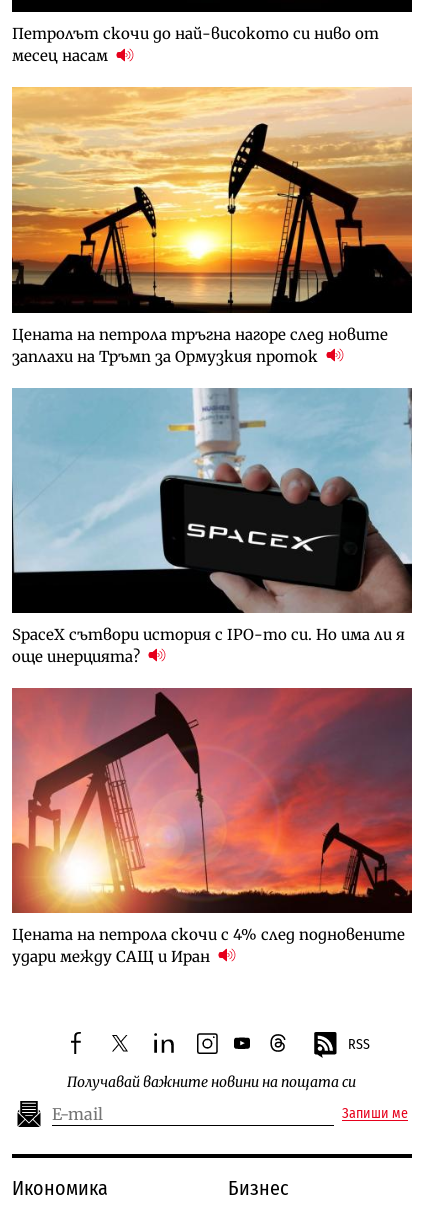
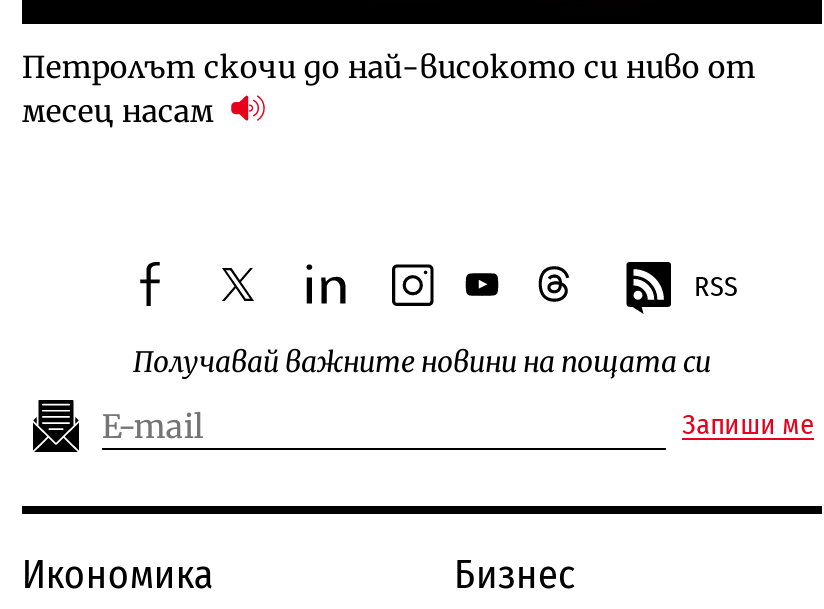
- [image]
- Цената на петрола тръгна нагоре след новите
- заплахи на Тръмп за Ормузкия проток

- [image]
- SpaceX сътвори история с IPO-то си. Но има ли я
- още инерцията?

- [image]
- Цената на петрола скочи с 4% след подновените
- удари между САЩ и Иран
